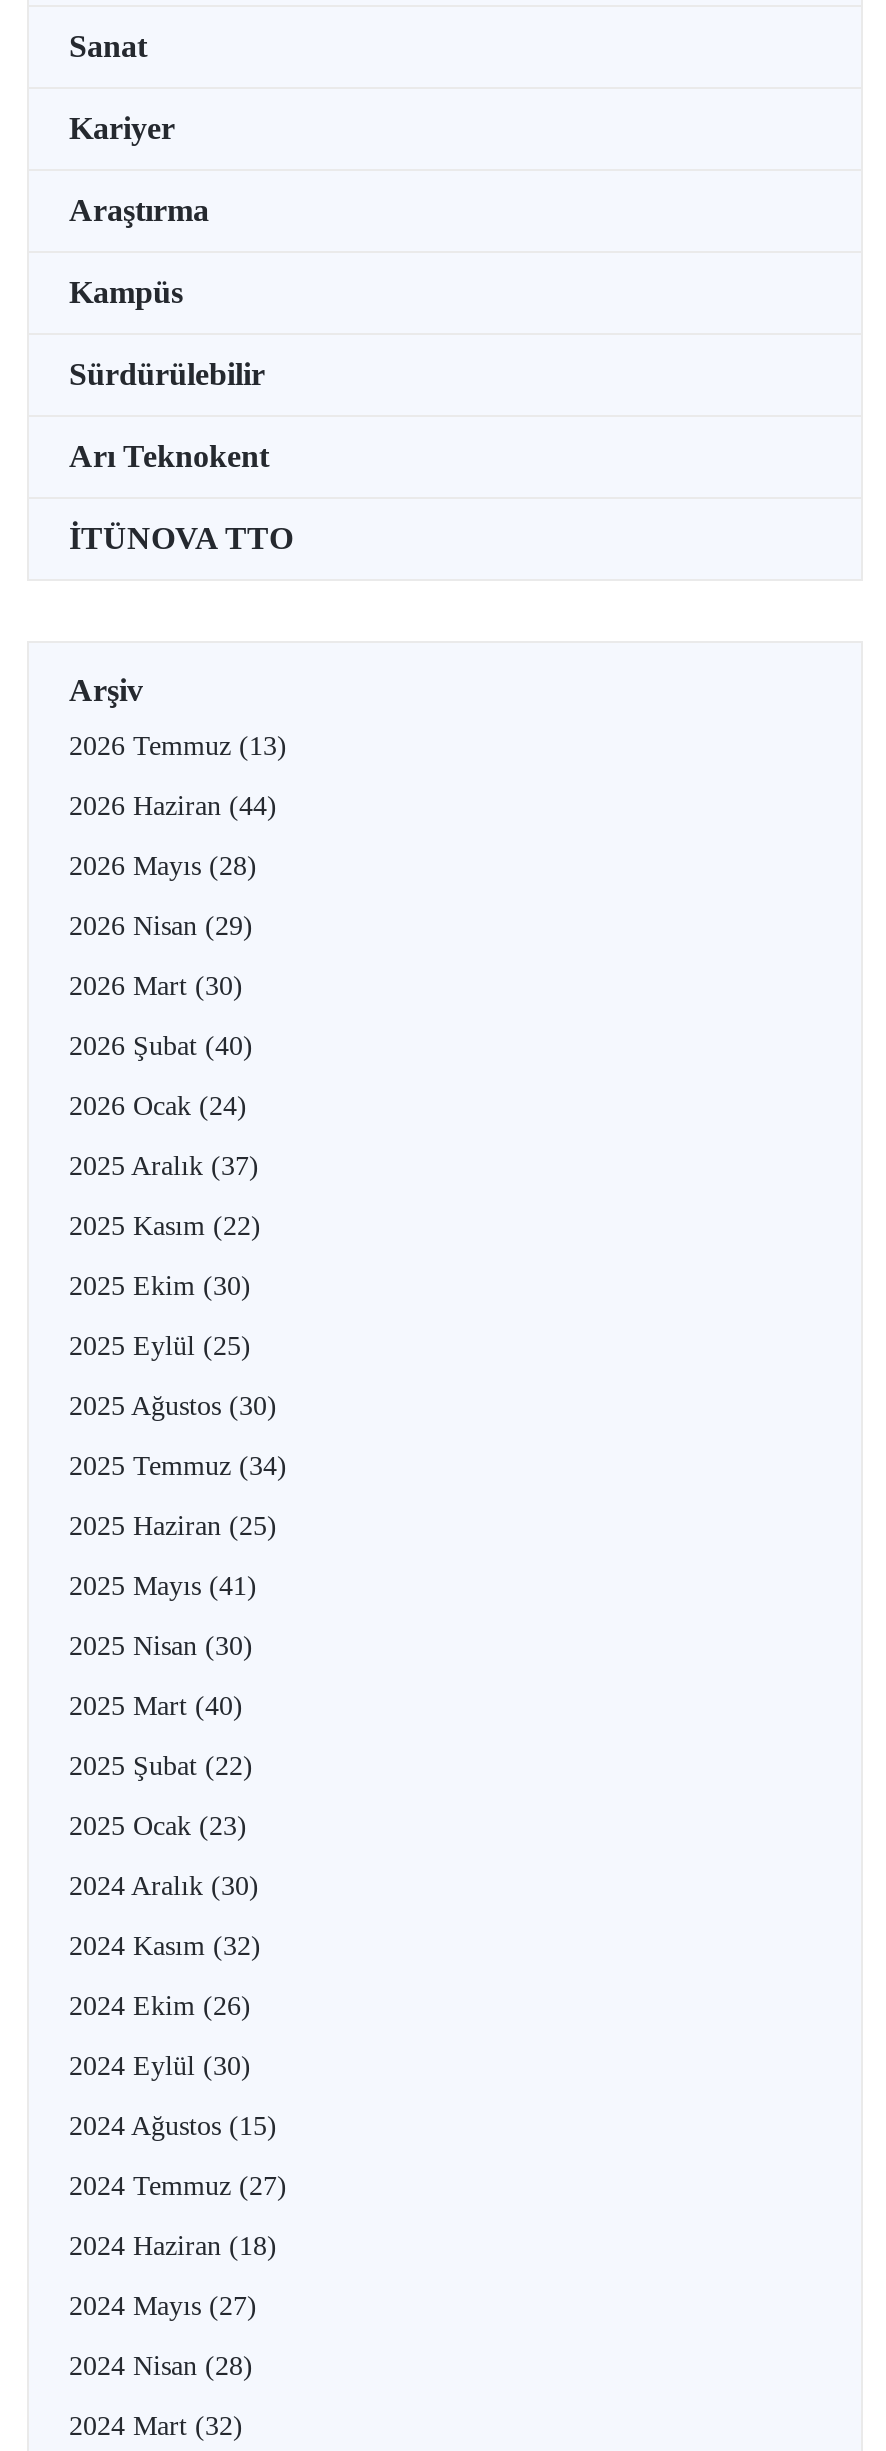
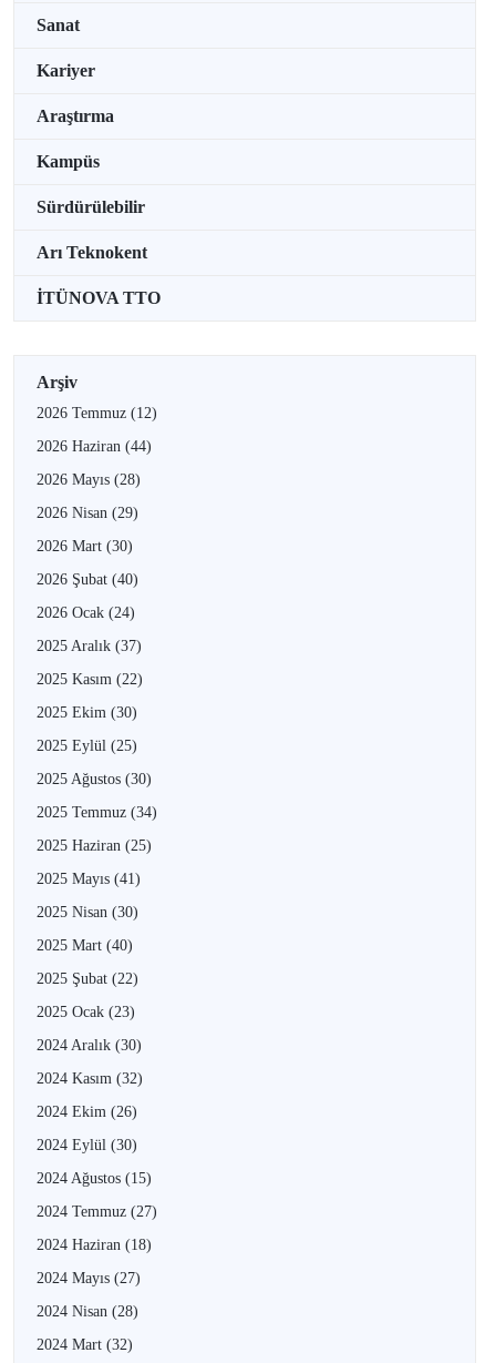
- 2026 Temmuz (13)
+ 2026 Temmuz (12)
